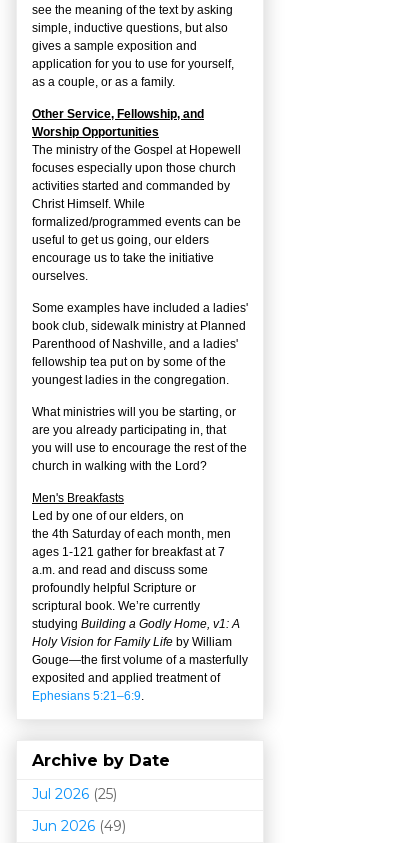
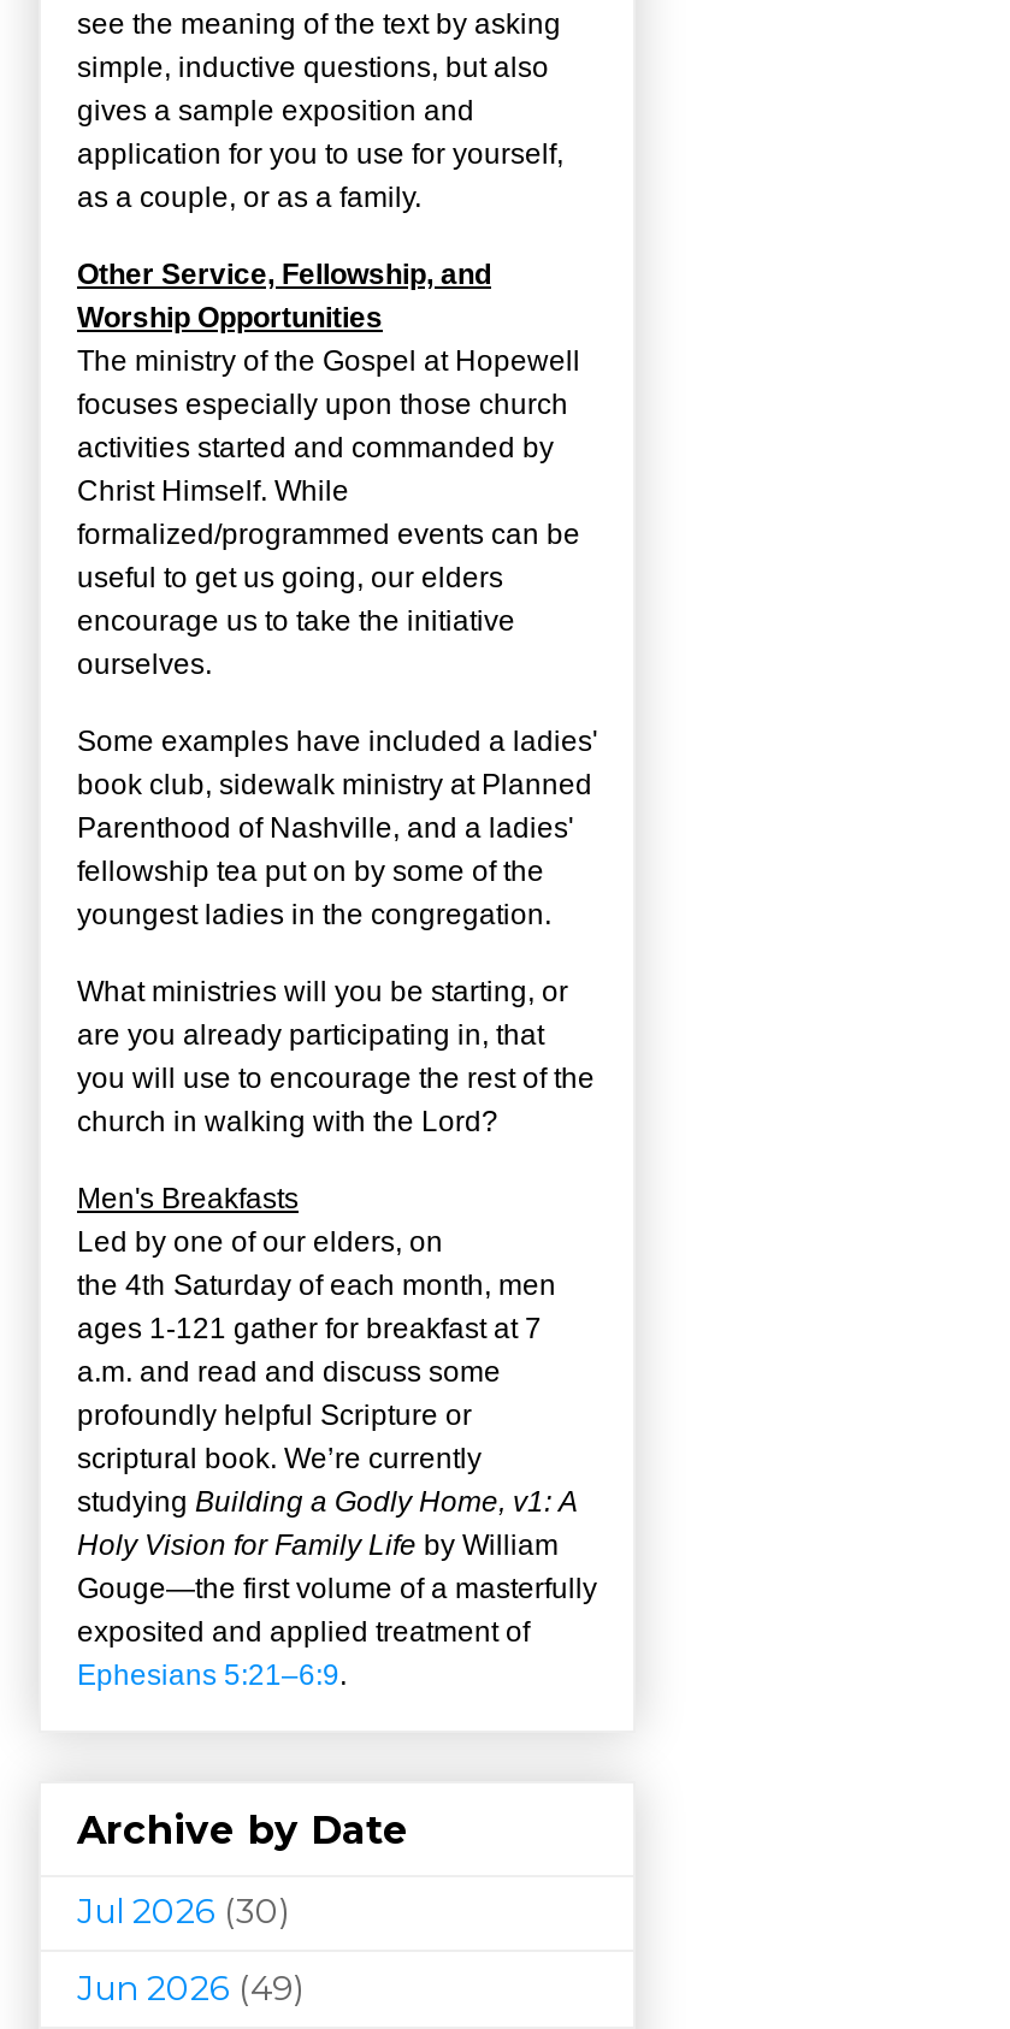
- Jul 2026 (25)
+ Jul 2026 (30)
